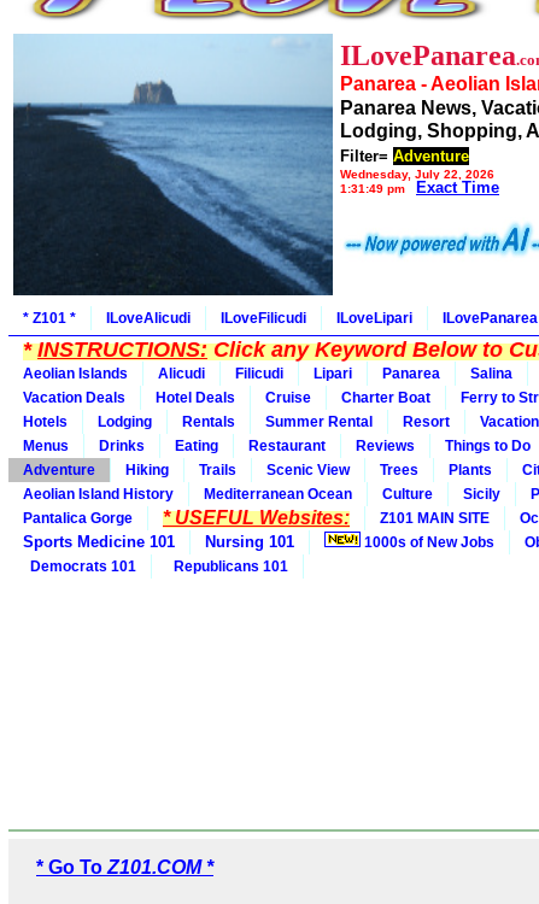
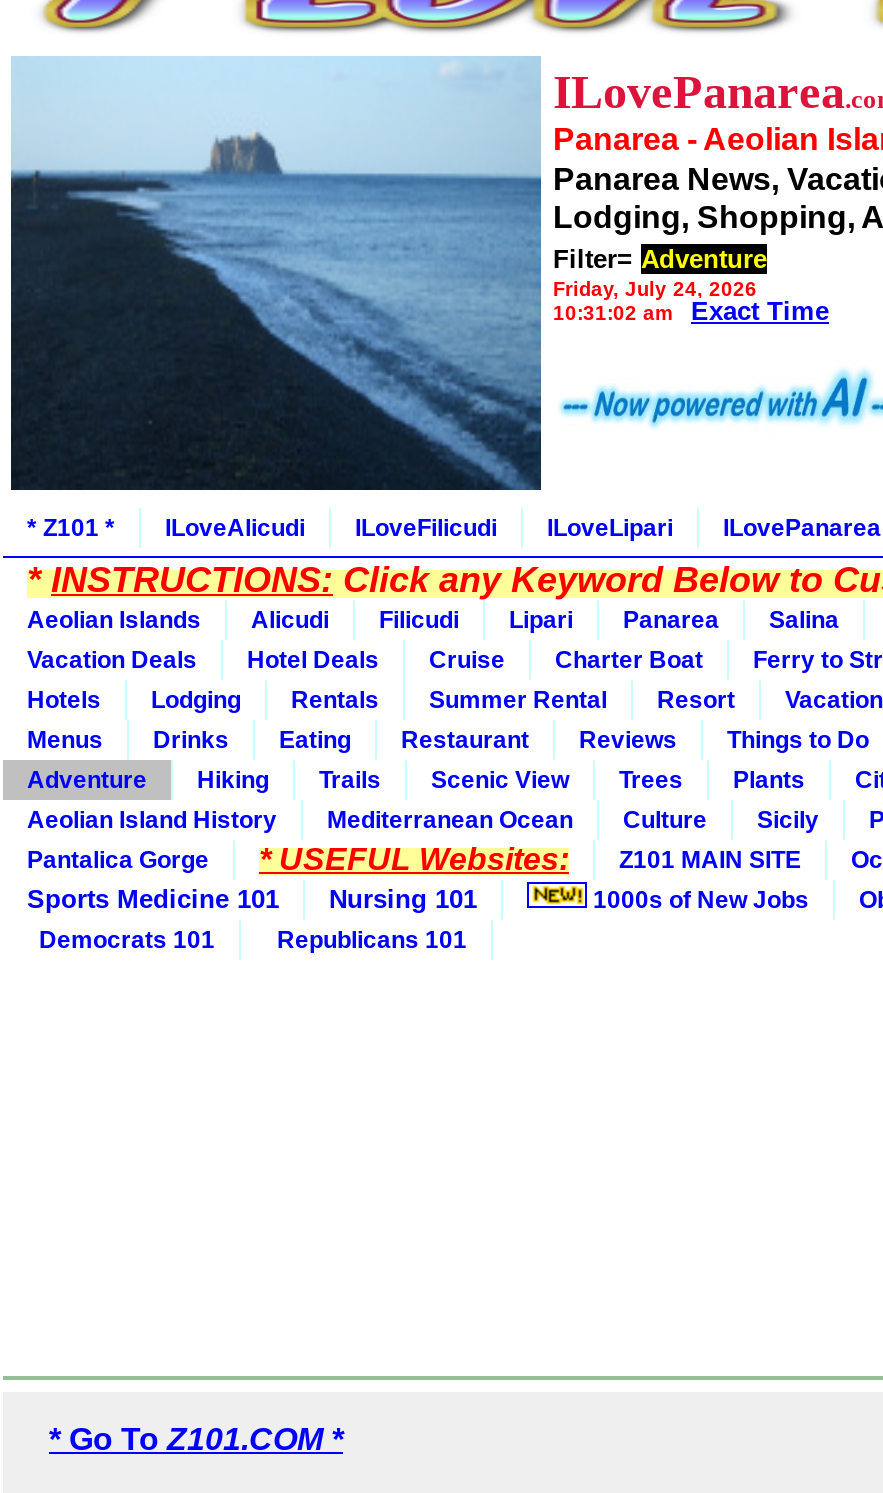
- Wednesday, July 22, 2026
- 1:31:49 pm
+ Friday, July 24, 2026
+ 10:31:02 am
